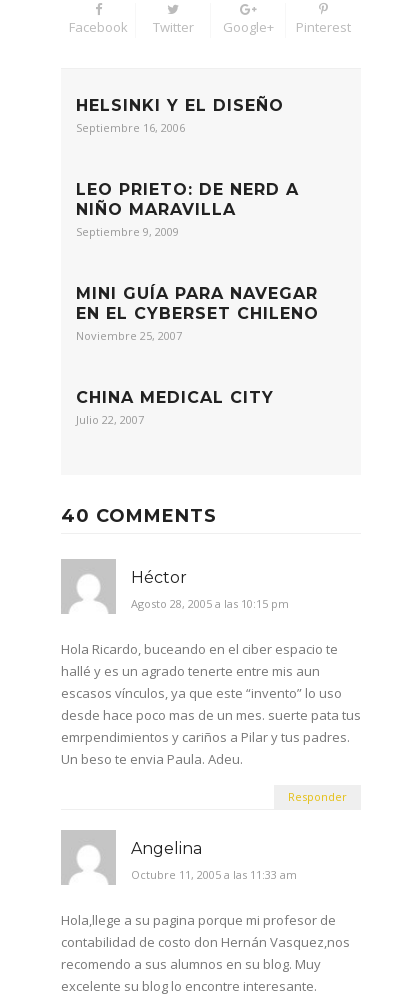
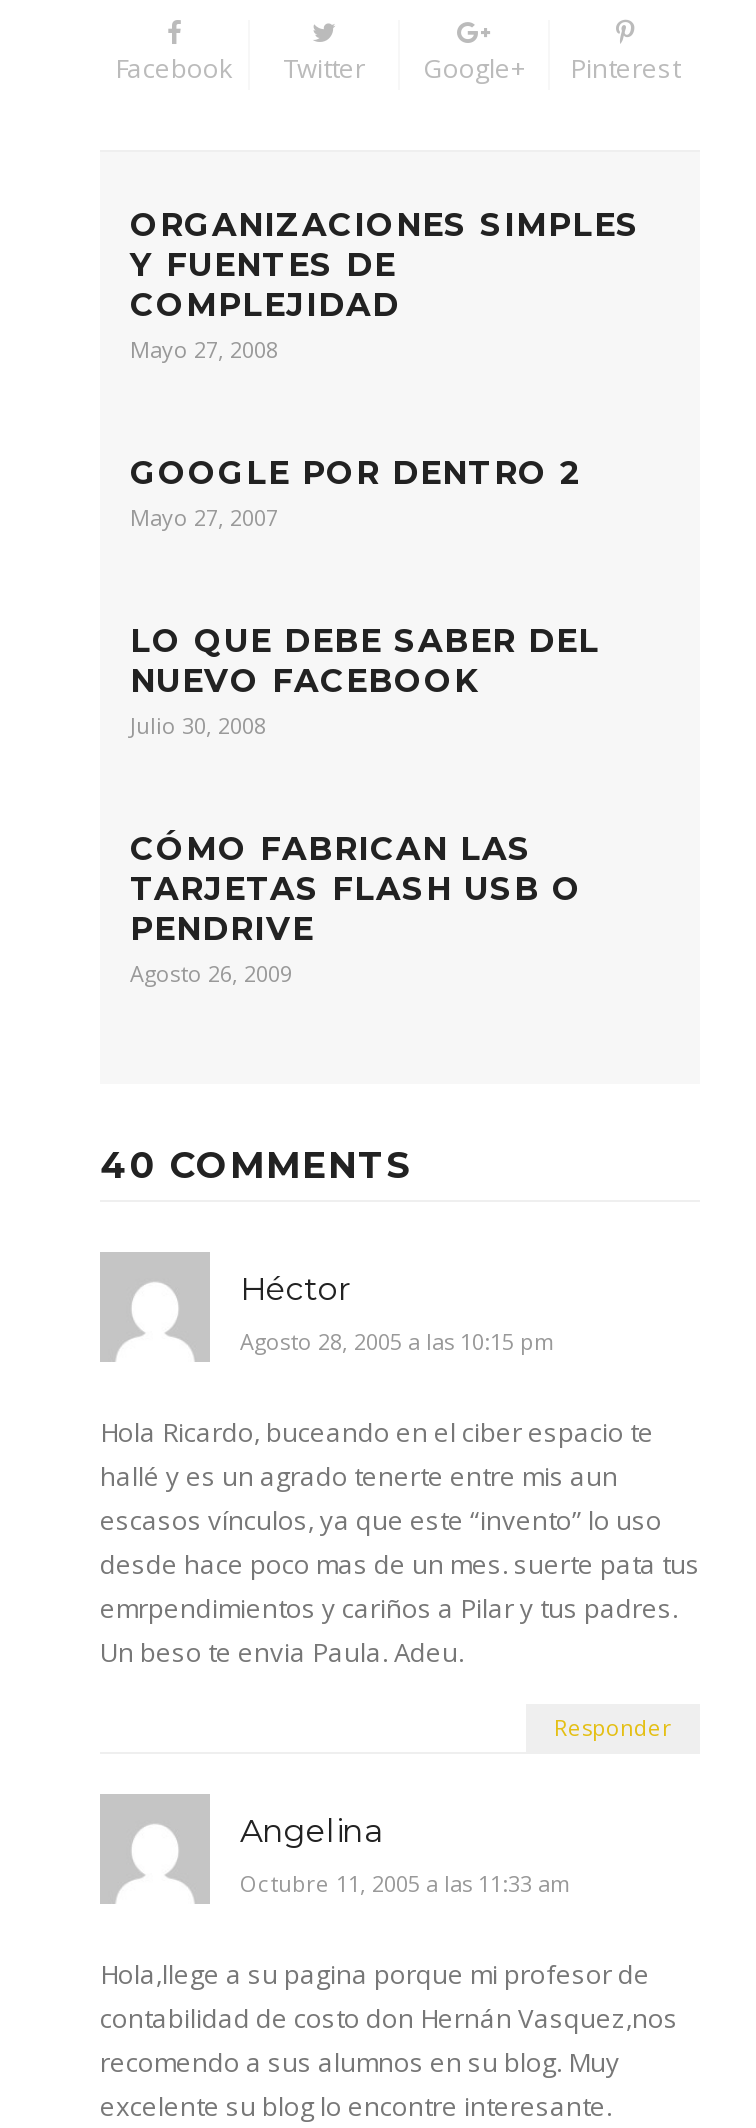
- HELSINKI Y EL DISEÑO
- Septiembre 16, 2006
+ ORGANIZACIONES SIMPLES
+ Y FUENTES DE
+ COMPLEJIDAD
+ Mayo 27, 2008

- LEO PRIETO: DE NERD A
- NIÑO MARAVILLA
- Septiembre 9, 2009
+ GOOGLE POR DENTRO 2
+ Mayo 27, 2007

- MINI GUÍA PARA NAVEGAR
- EN EL CYBERSET CHILENO
- Noviembre 25, 2007
+ LO QUE DEBE SABER DEL
+ NUEVO FACEBOOK
+ Julio 30, 2008

- CHINA MEDICAL CITY
- Julio 22, 2007
+ CÓMO FABRICAN LAS
+ TARJETAS FLASH USB O
+ PENDRIVE
+ Agosto 26, 2009
